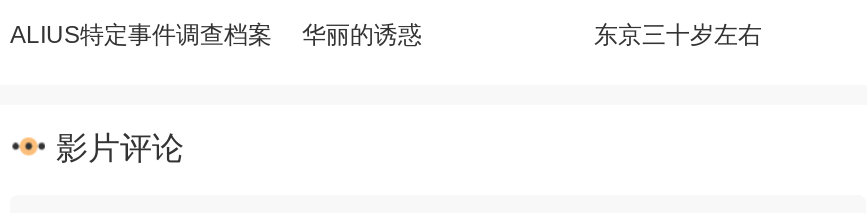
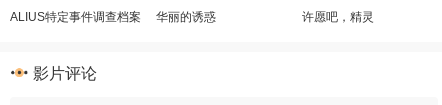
- 东京三十岁左右
+ 许愿吧，精灵
